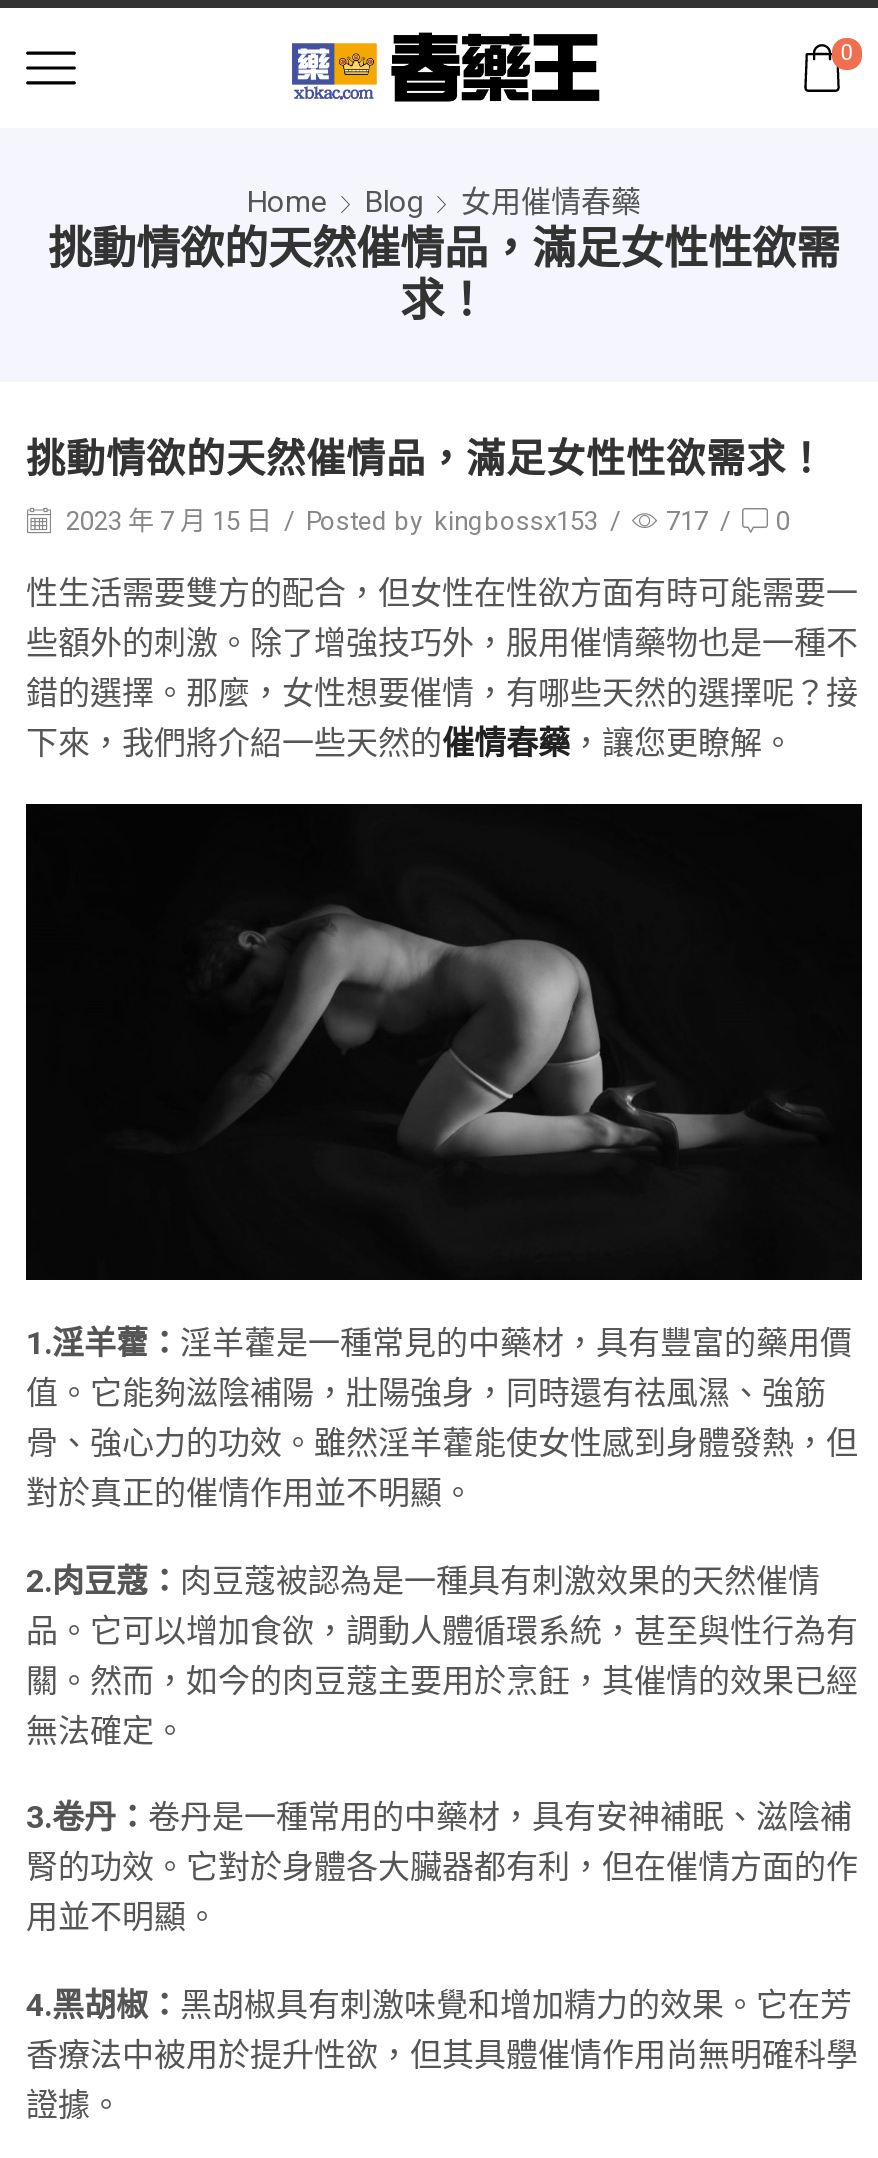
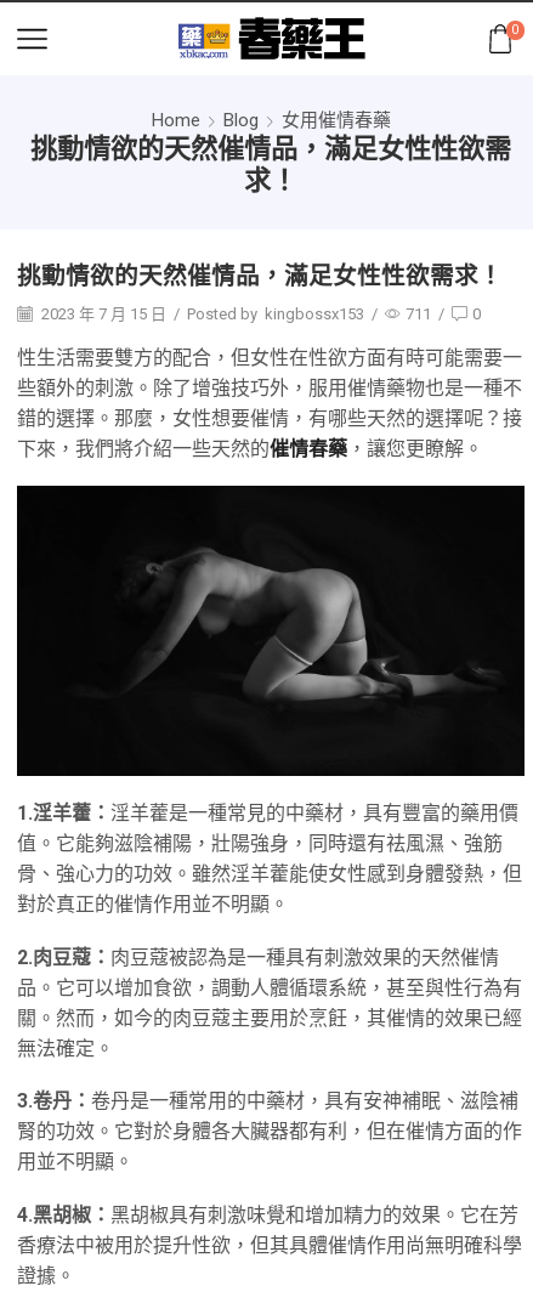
- 2023 年 7 月 15 日 / Posted by kingbossx153 / 717 / 0
+ 2023 年 7 月 15 日 / Posted by kingbossx153 / 711 / 0
